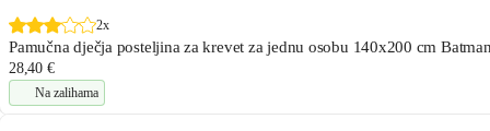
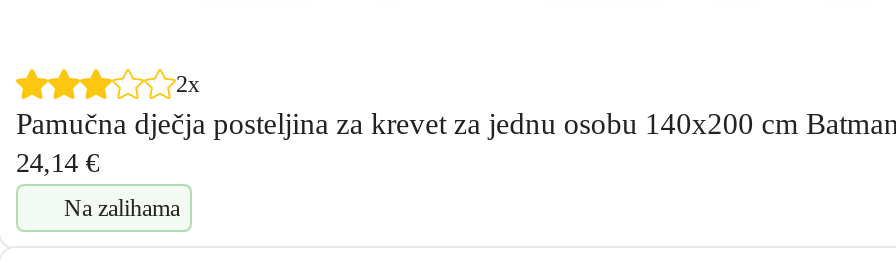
- 28,40 €
+ 24,14 €
